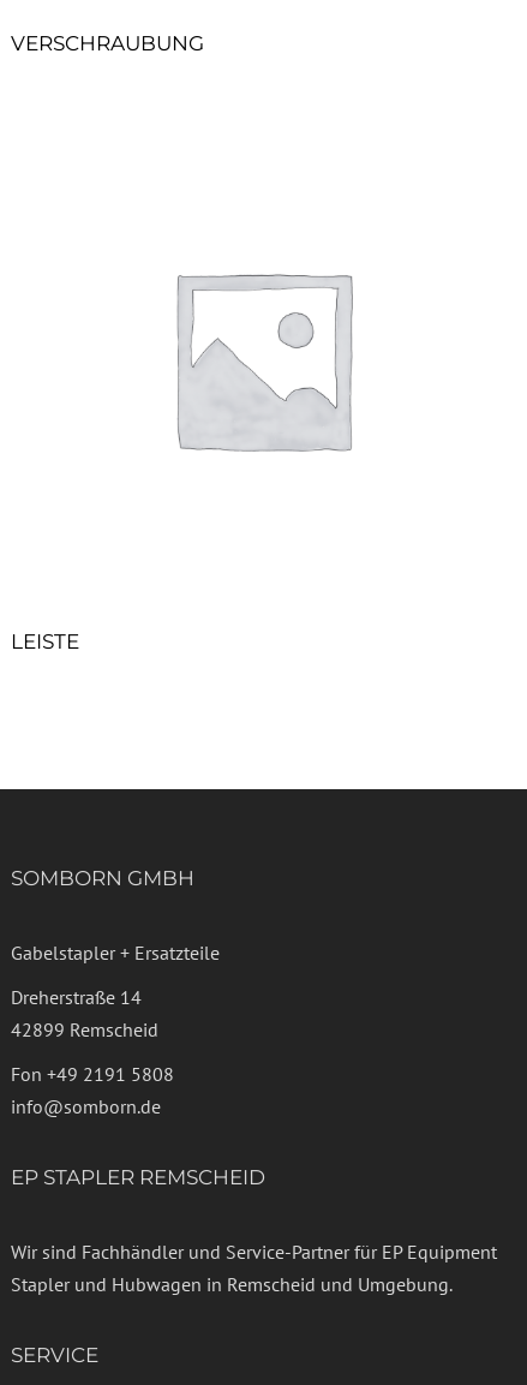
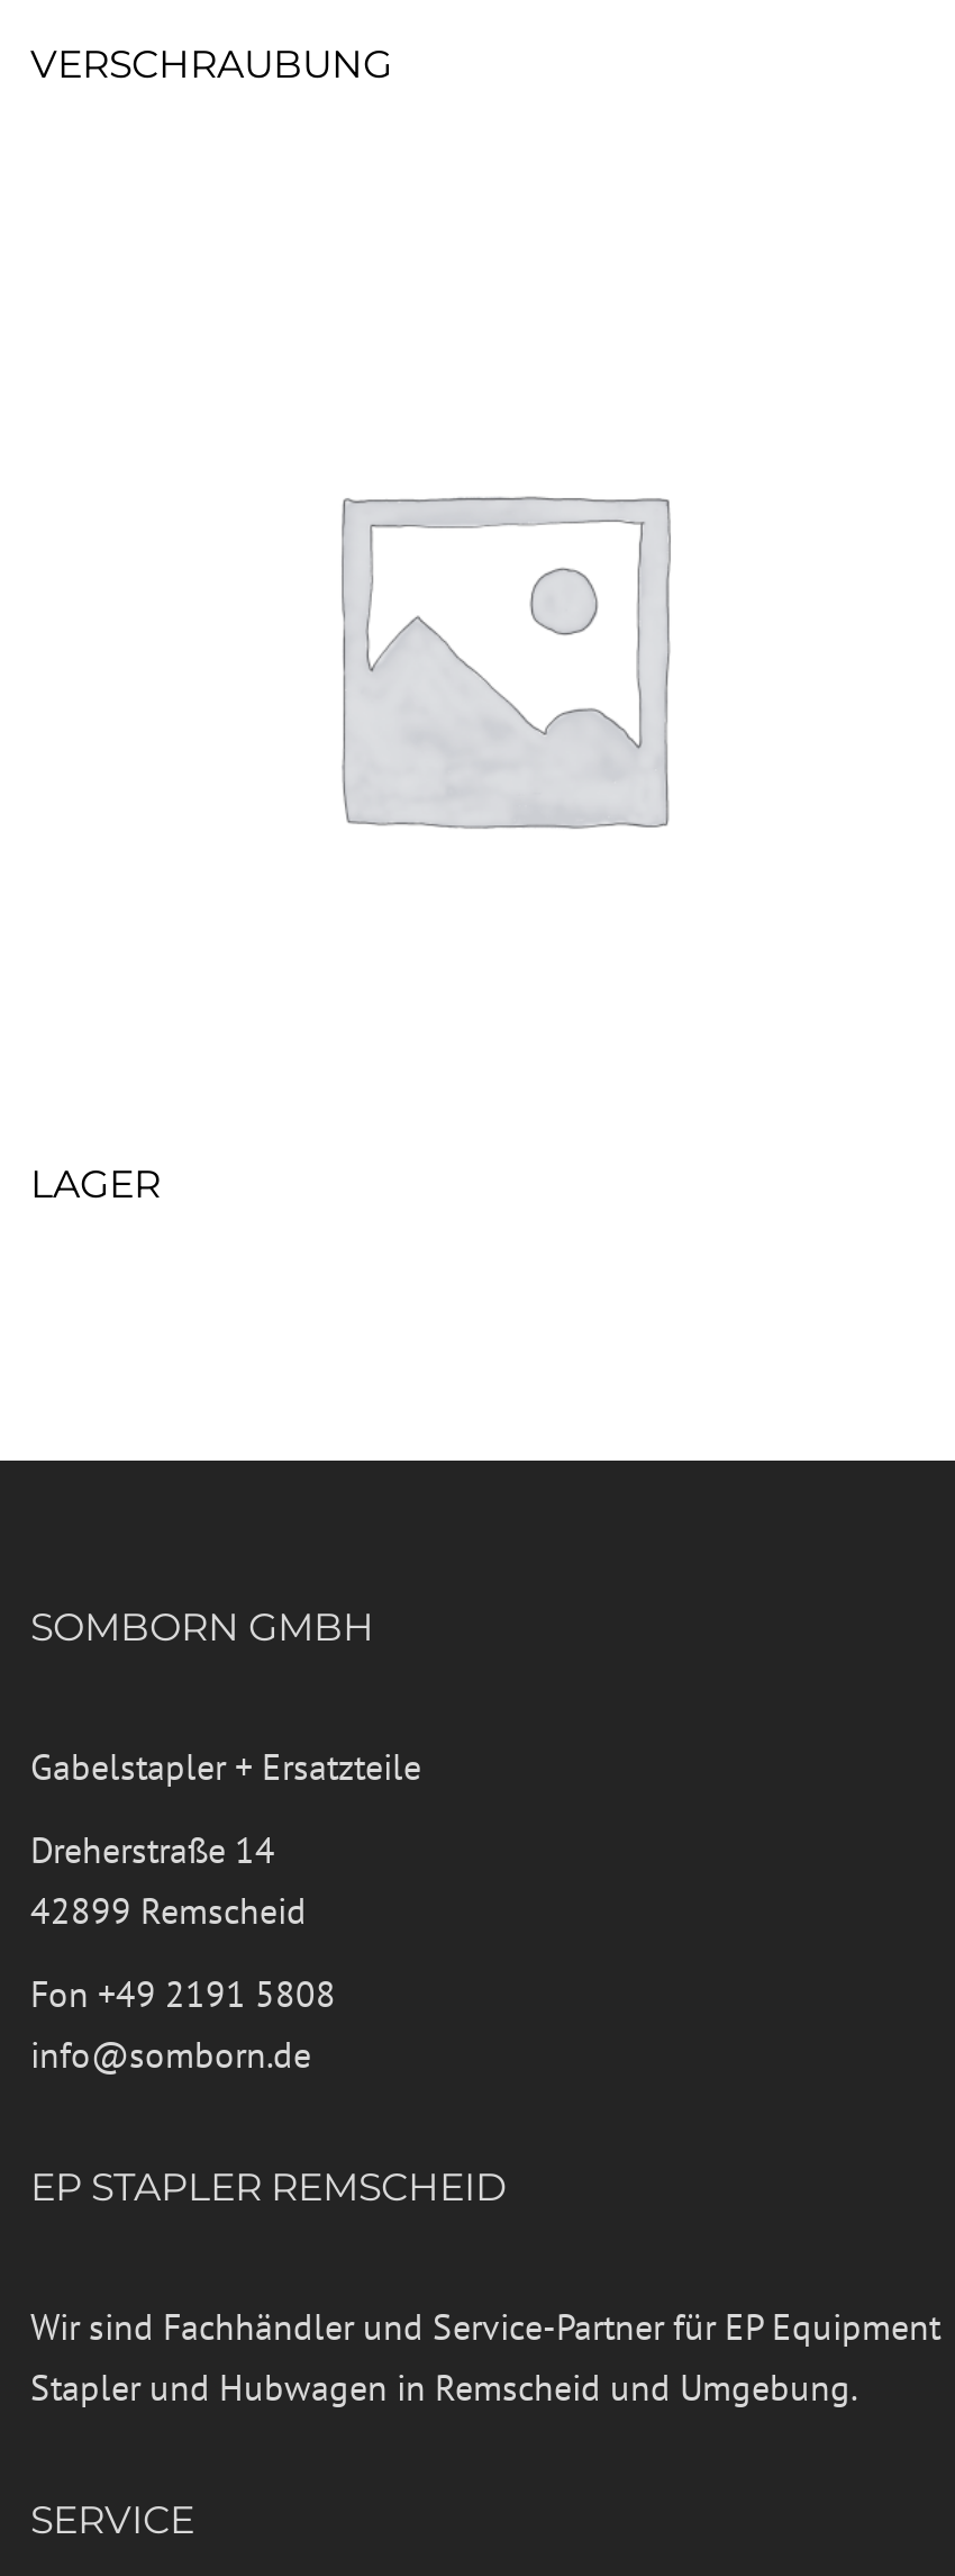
- LEISTE
+ LAGER
